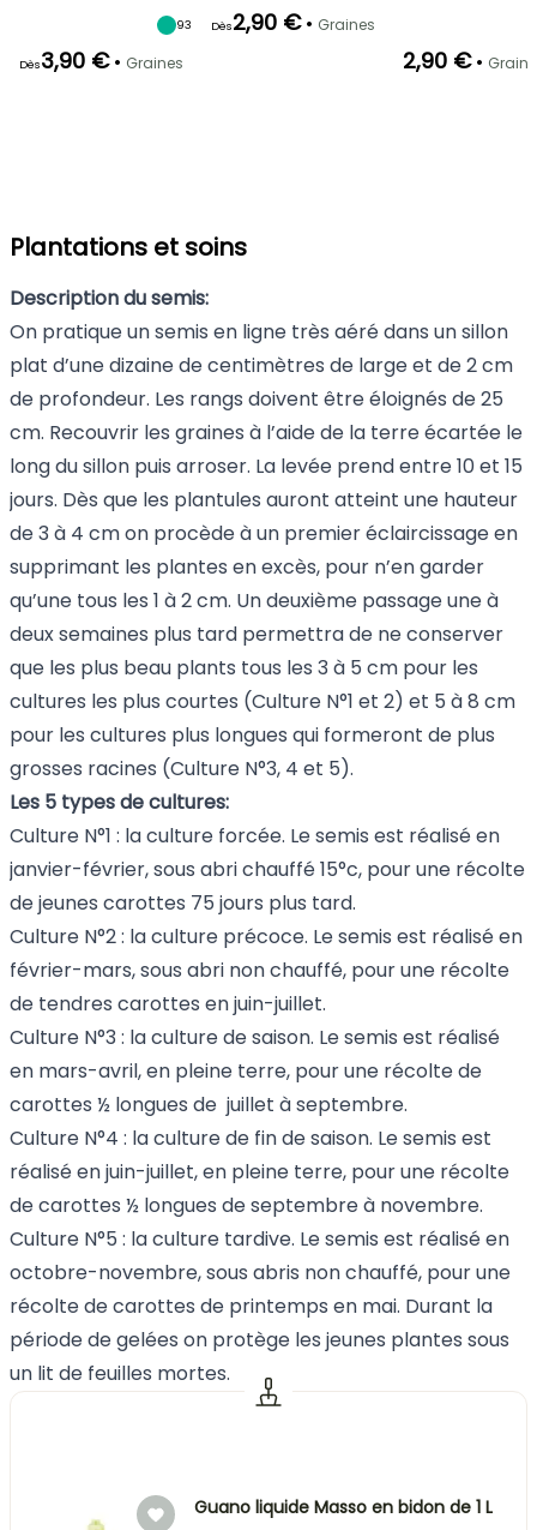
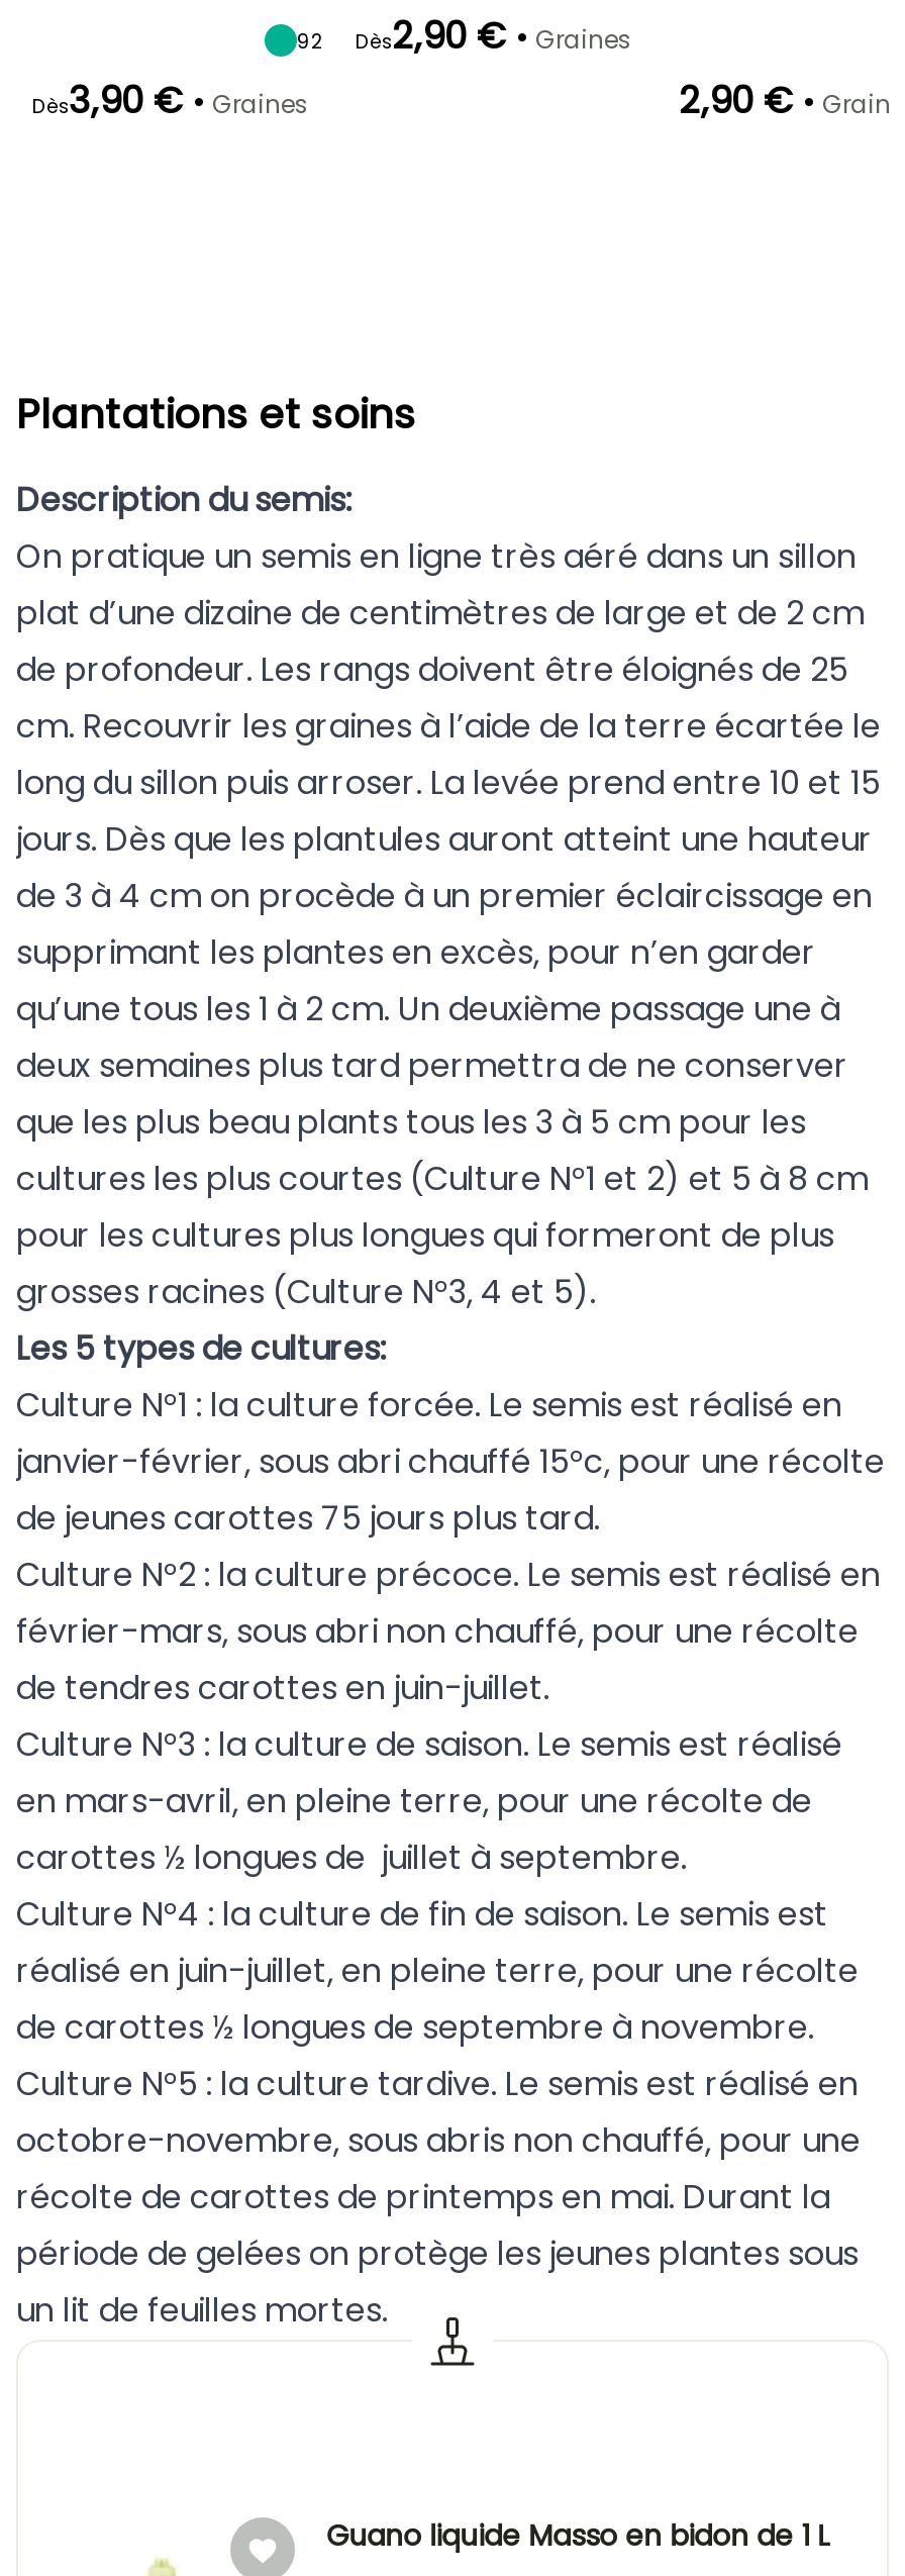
- 93 Dès2,90 € • Graines
+ 92 Dès2,90 € • Graines
